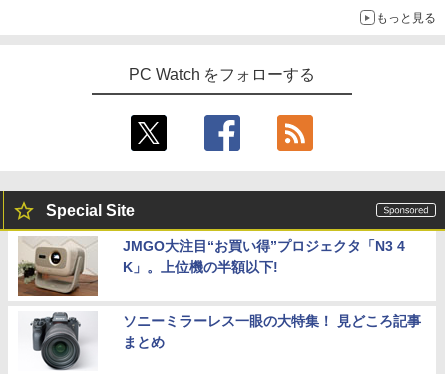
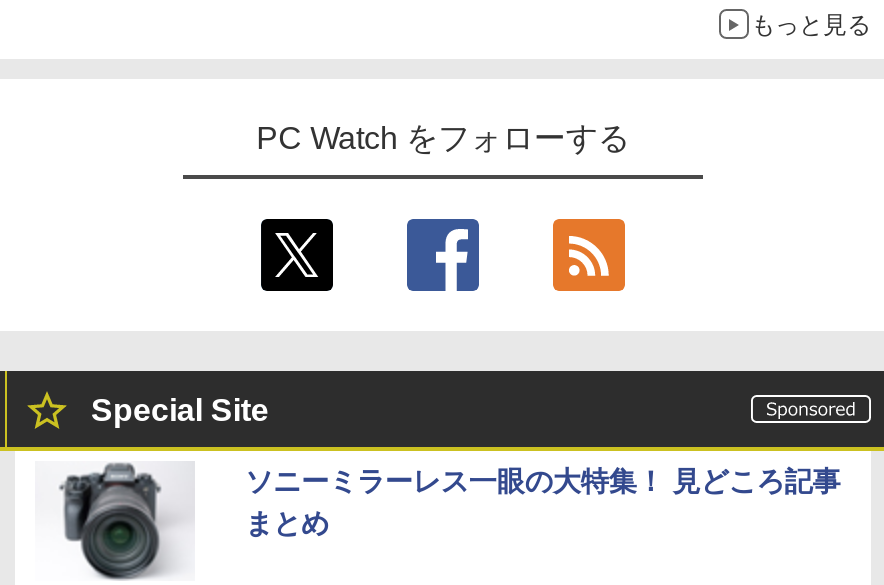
- [image]
- JMGO大注目“お買い得”プロジェクタ「N3 4
- K」。上位機の半額以下!
